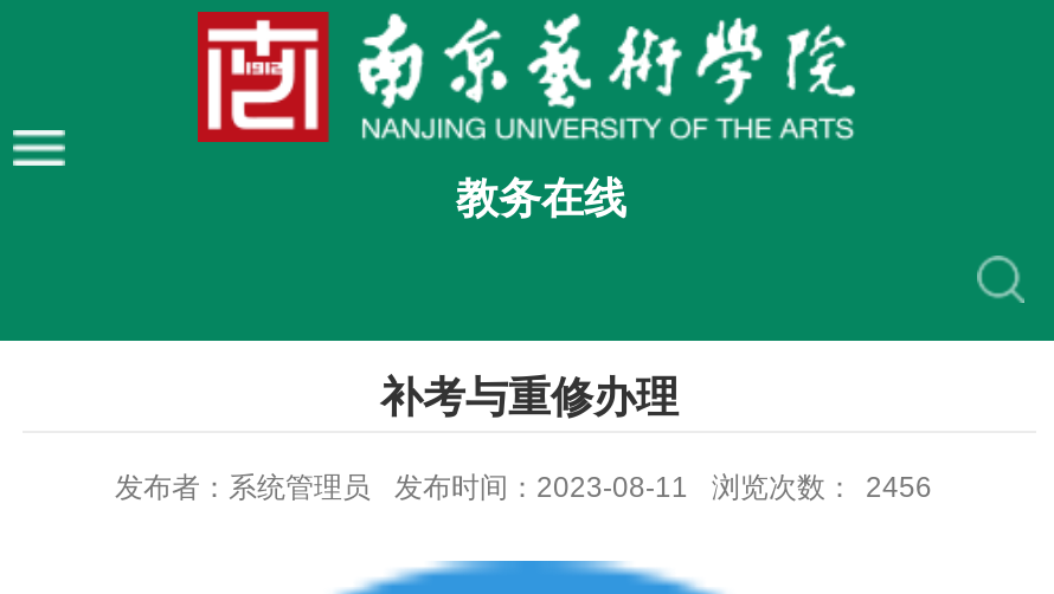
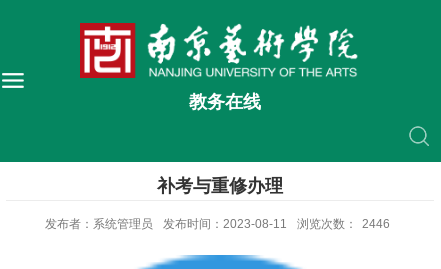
- 发布者：系统管理员 发布时间：2023-08-11 浏览次数： 2456
+ 发布者：系统管理员 发布时间：2023-08-11 浏览次数： 2446
